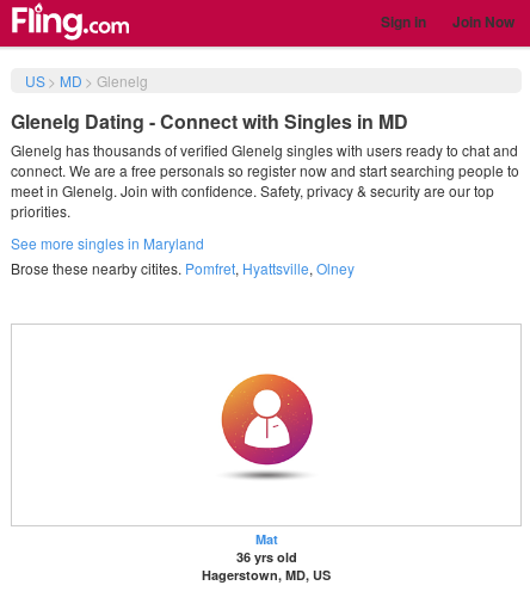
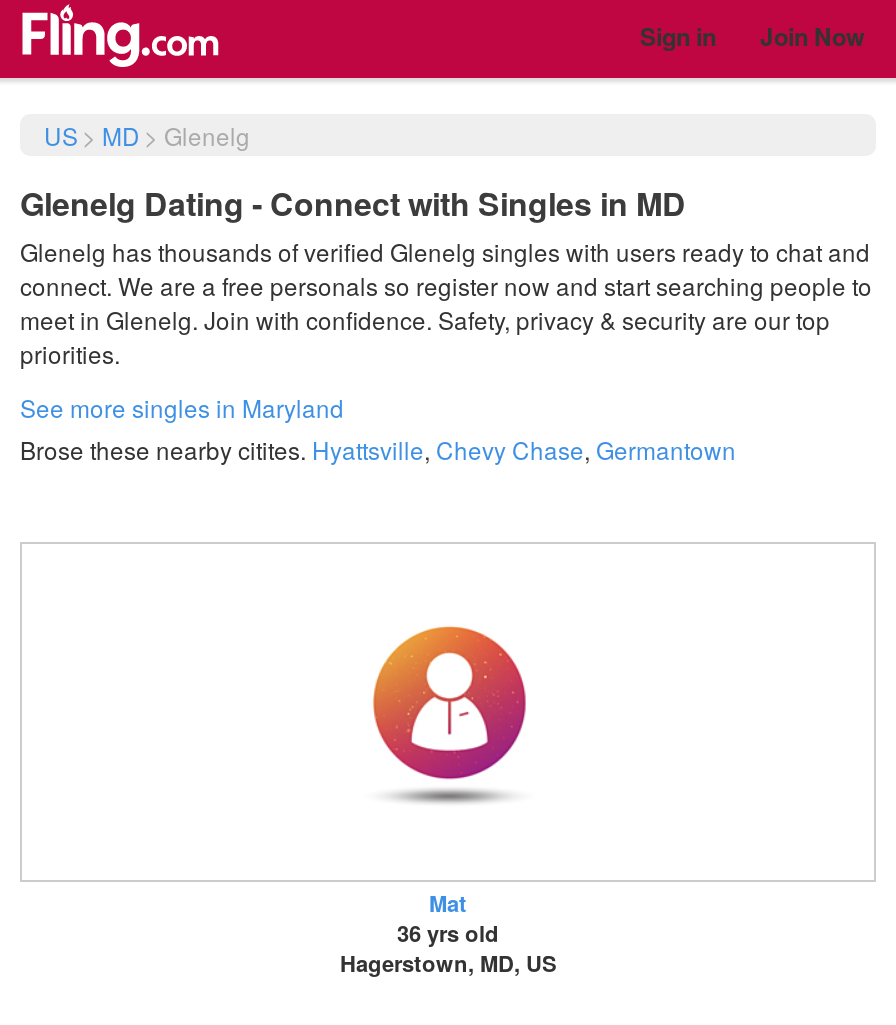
- Brose these nearby citites. Pomfret, Hyattsville, Olney
+ Brose these nearby citites. Hyattsville, Chevy Chase, Germantown
